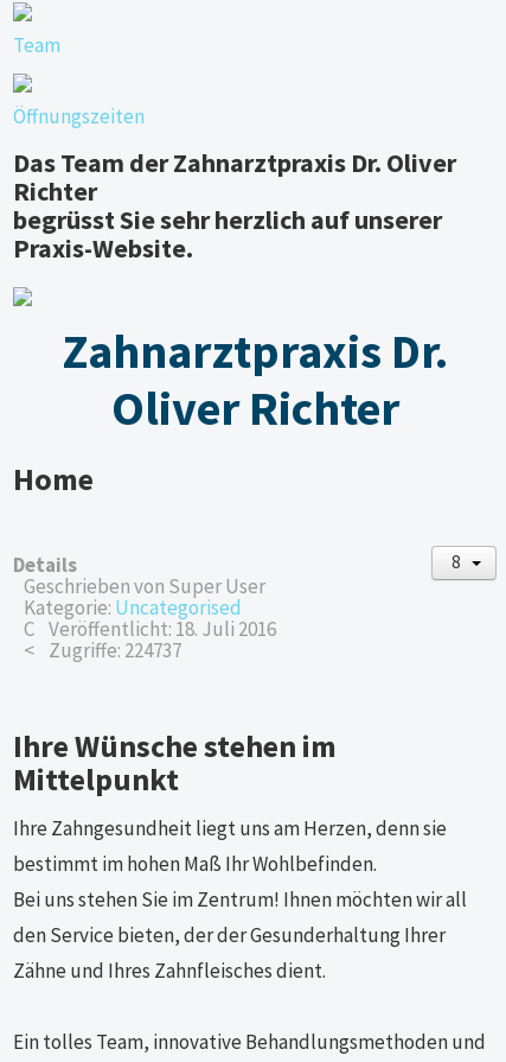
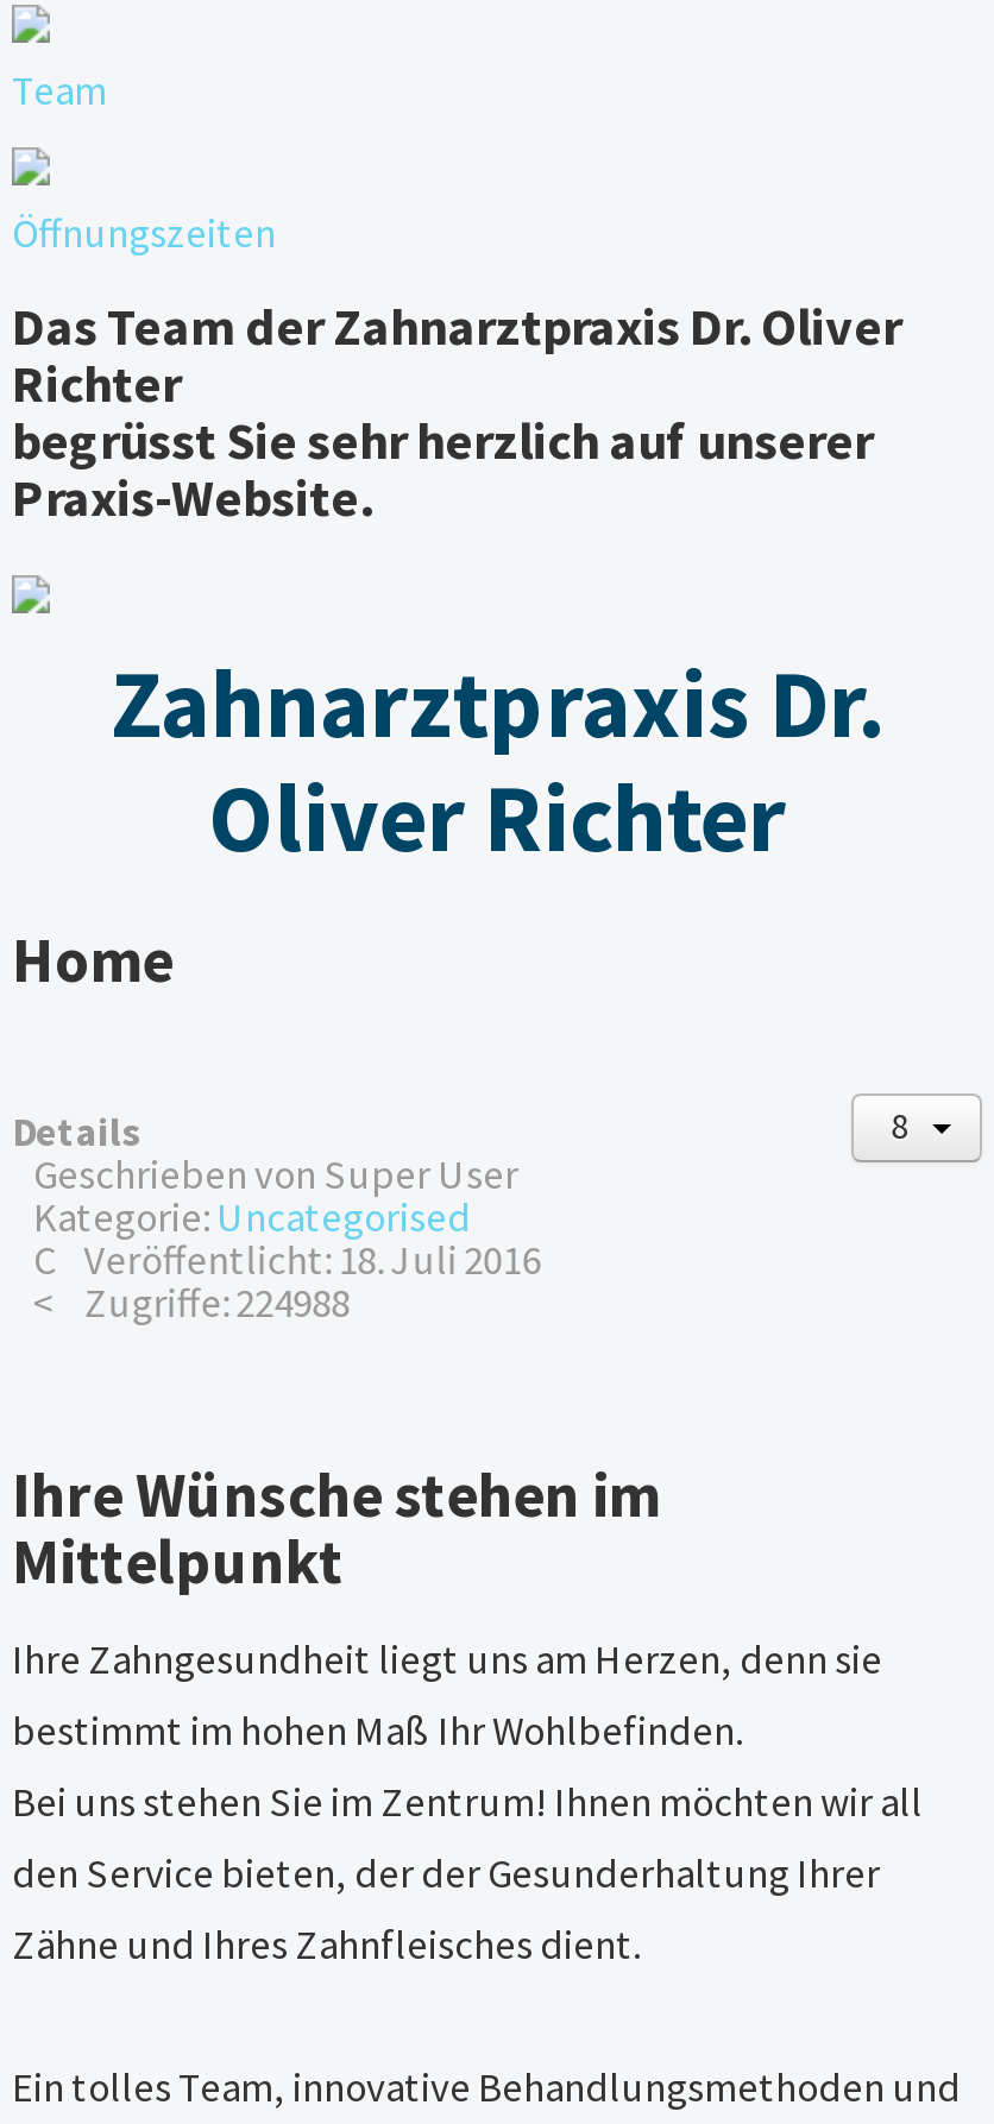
- Zugriffe: 224737
+ Zugriffe: 224988
